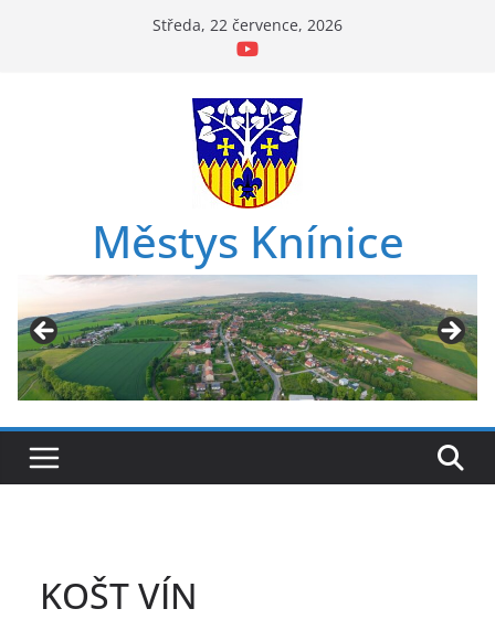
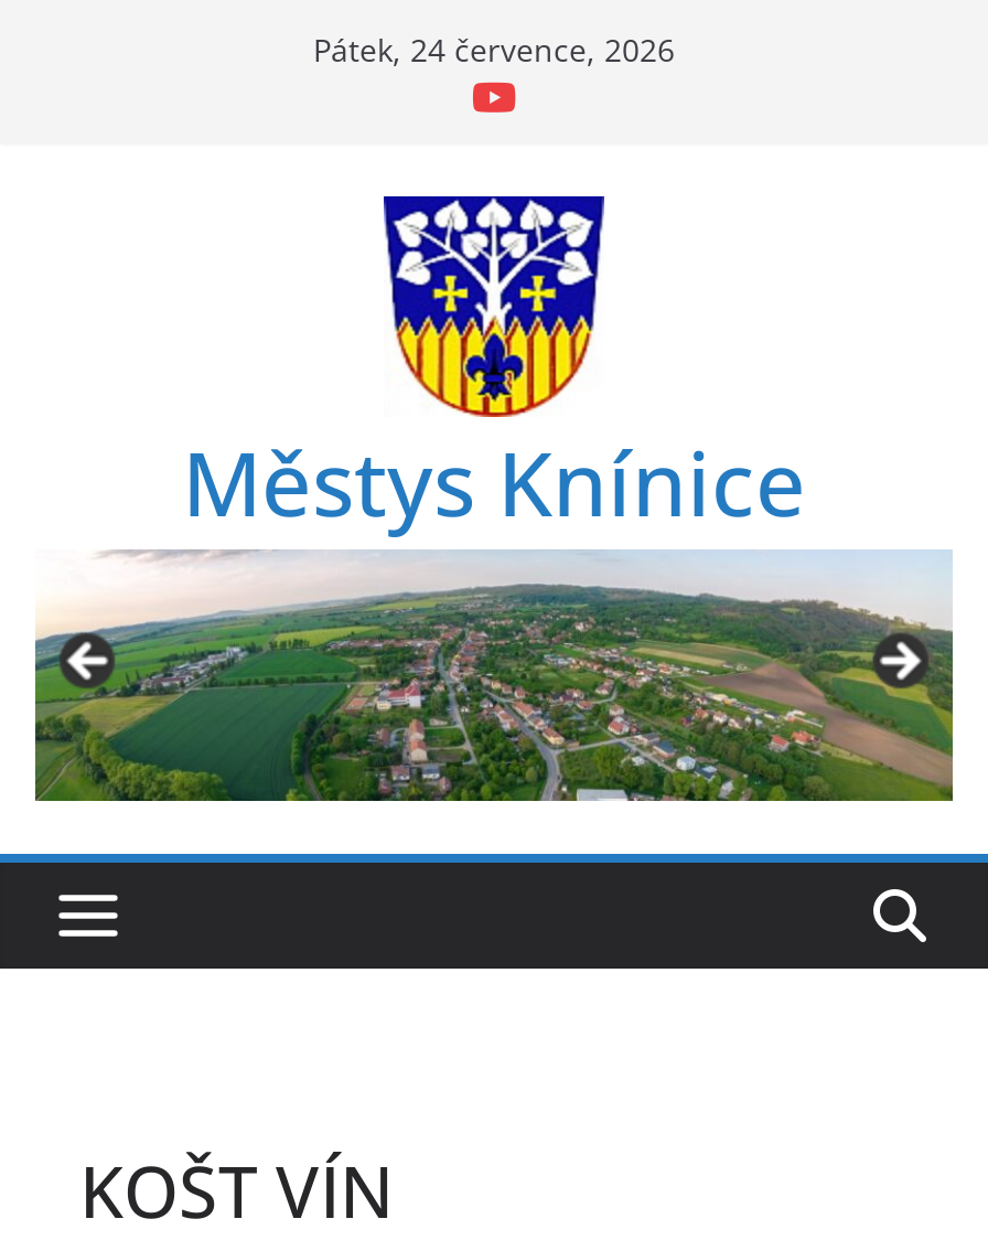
- Středa, 22 července, 2026
+ Pátek, 24 července, 2026
